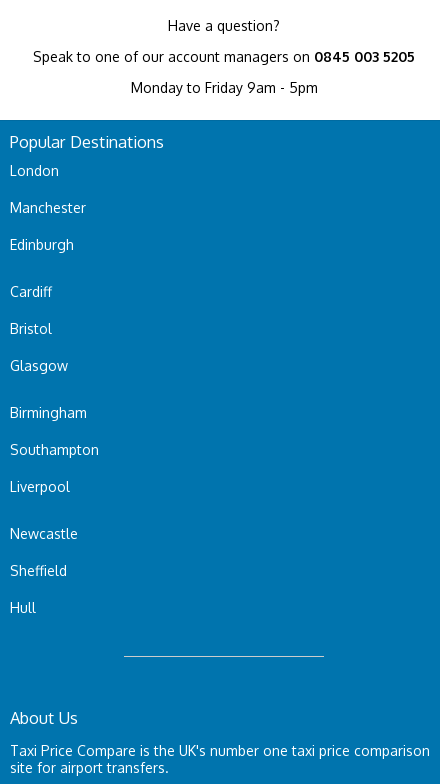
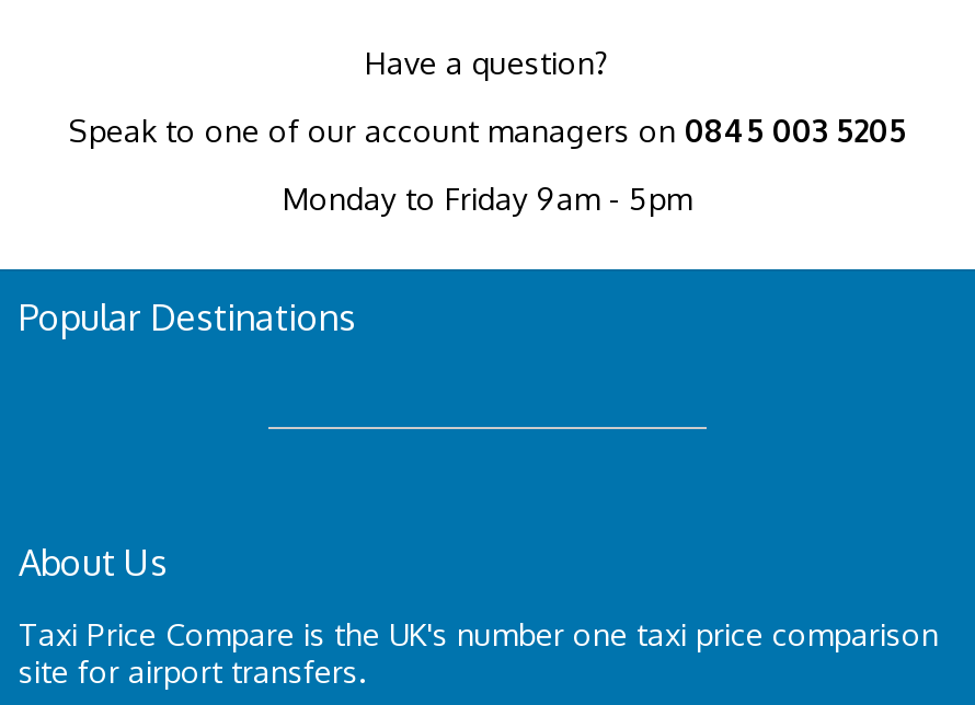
- London
- Manchester
- Edinburgh
- Cardiff
- Bristol
- Glasgow
- Birmingham
- Southampton
- Liverpool
- Newcastle
- Sheffield
- Hull
